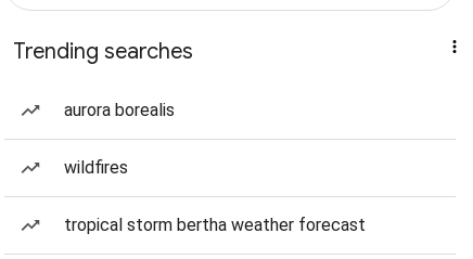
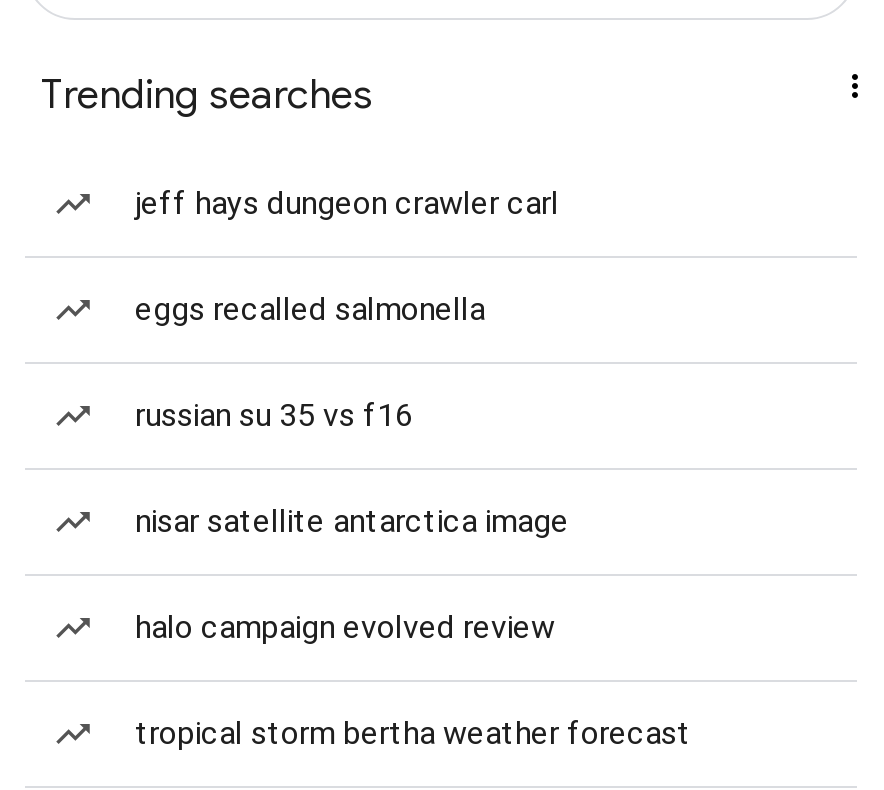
- aurora borealis
- wildfires
+ jeff hays dungeon crawler carl
+ eggs recalled salmonella
+ russian su 35 vs f16
+ nisar satellite antarctica image
+ halo campaign evolved review
